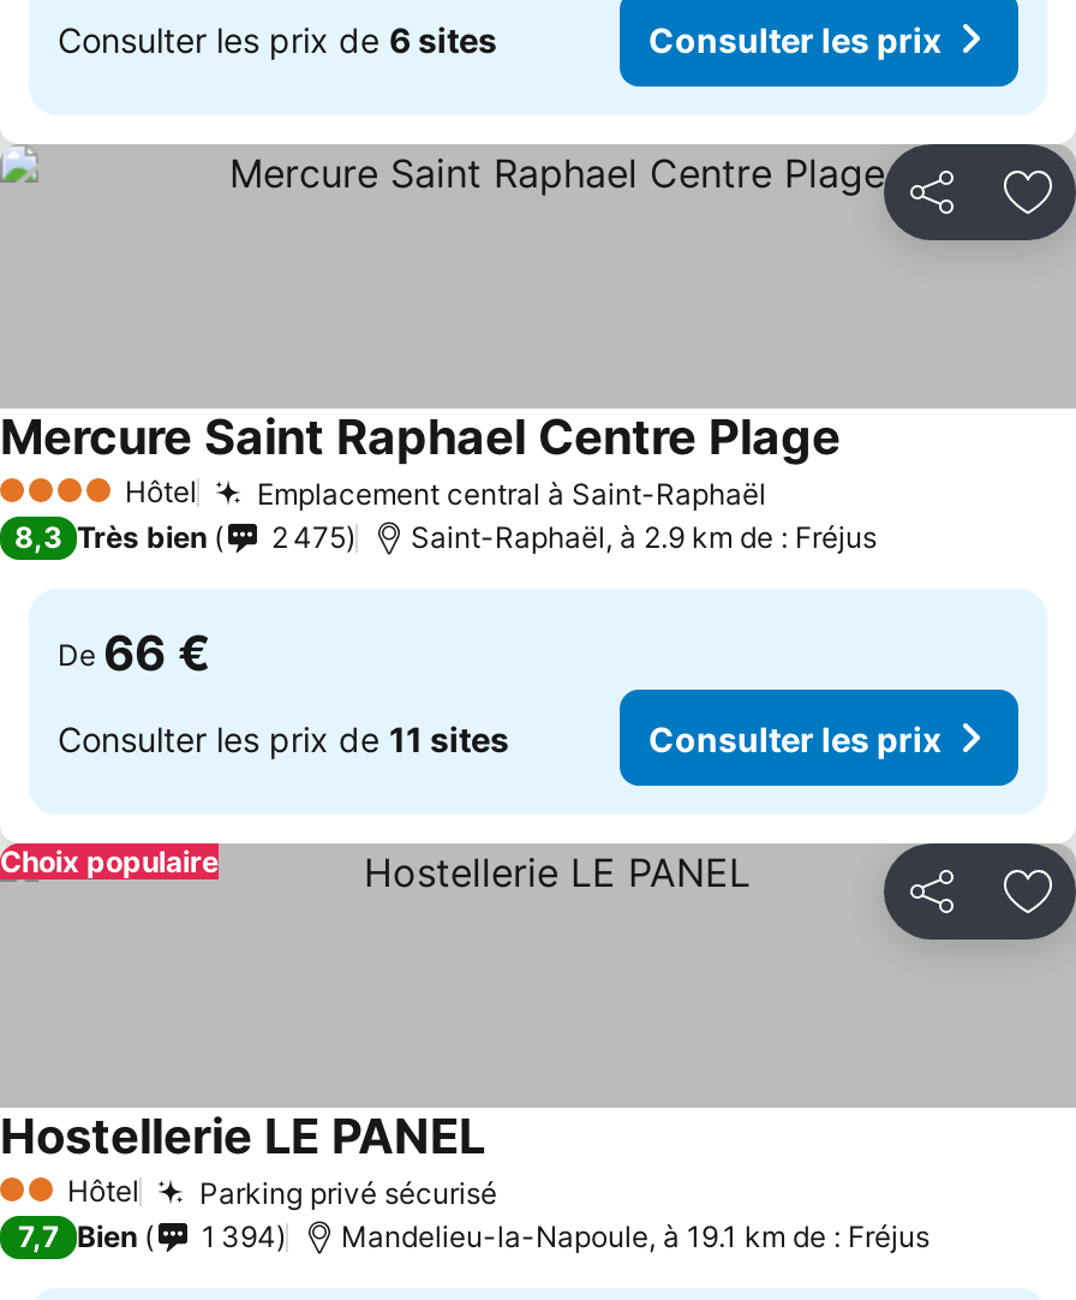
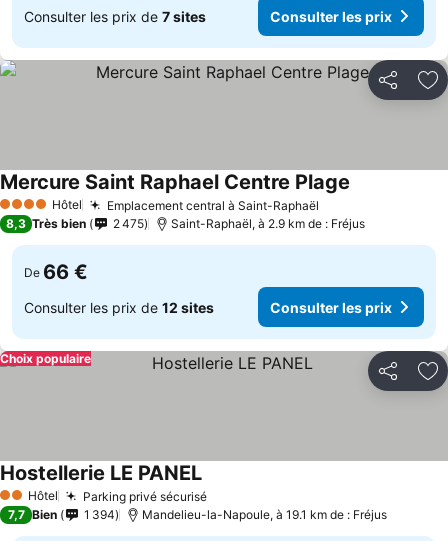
- Consulter les prix de 6 sites
+ Consulter les prix de 7 sites

- Consulter les prix de 11 sites
+ Consulter les prix de 12 sites
